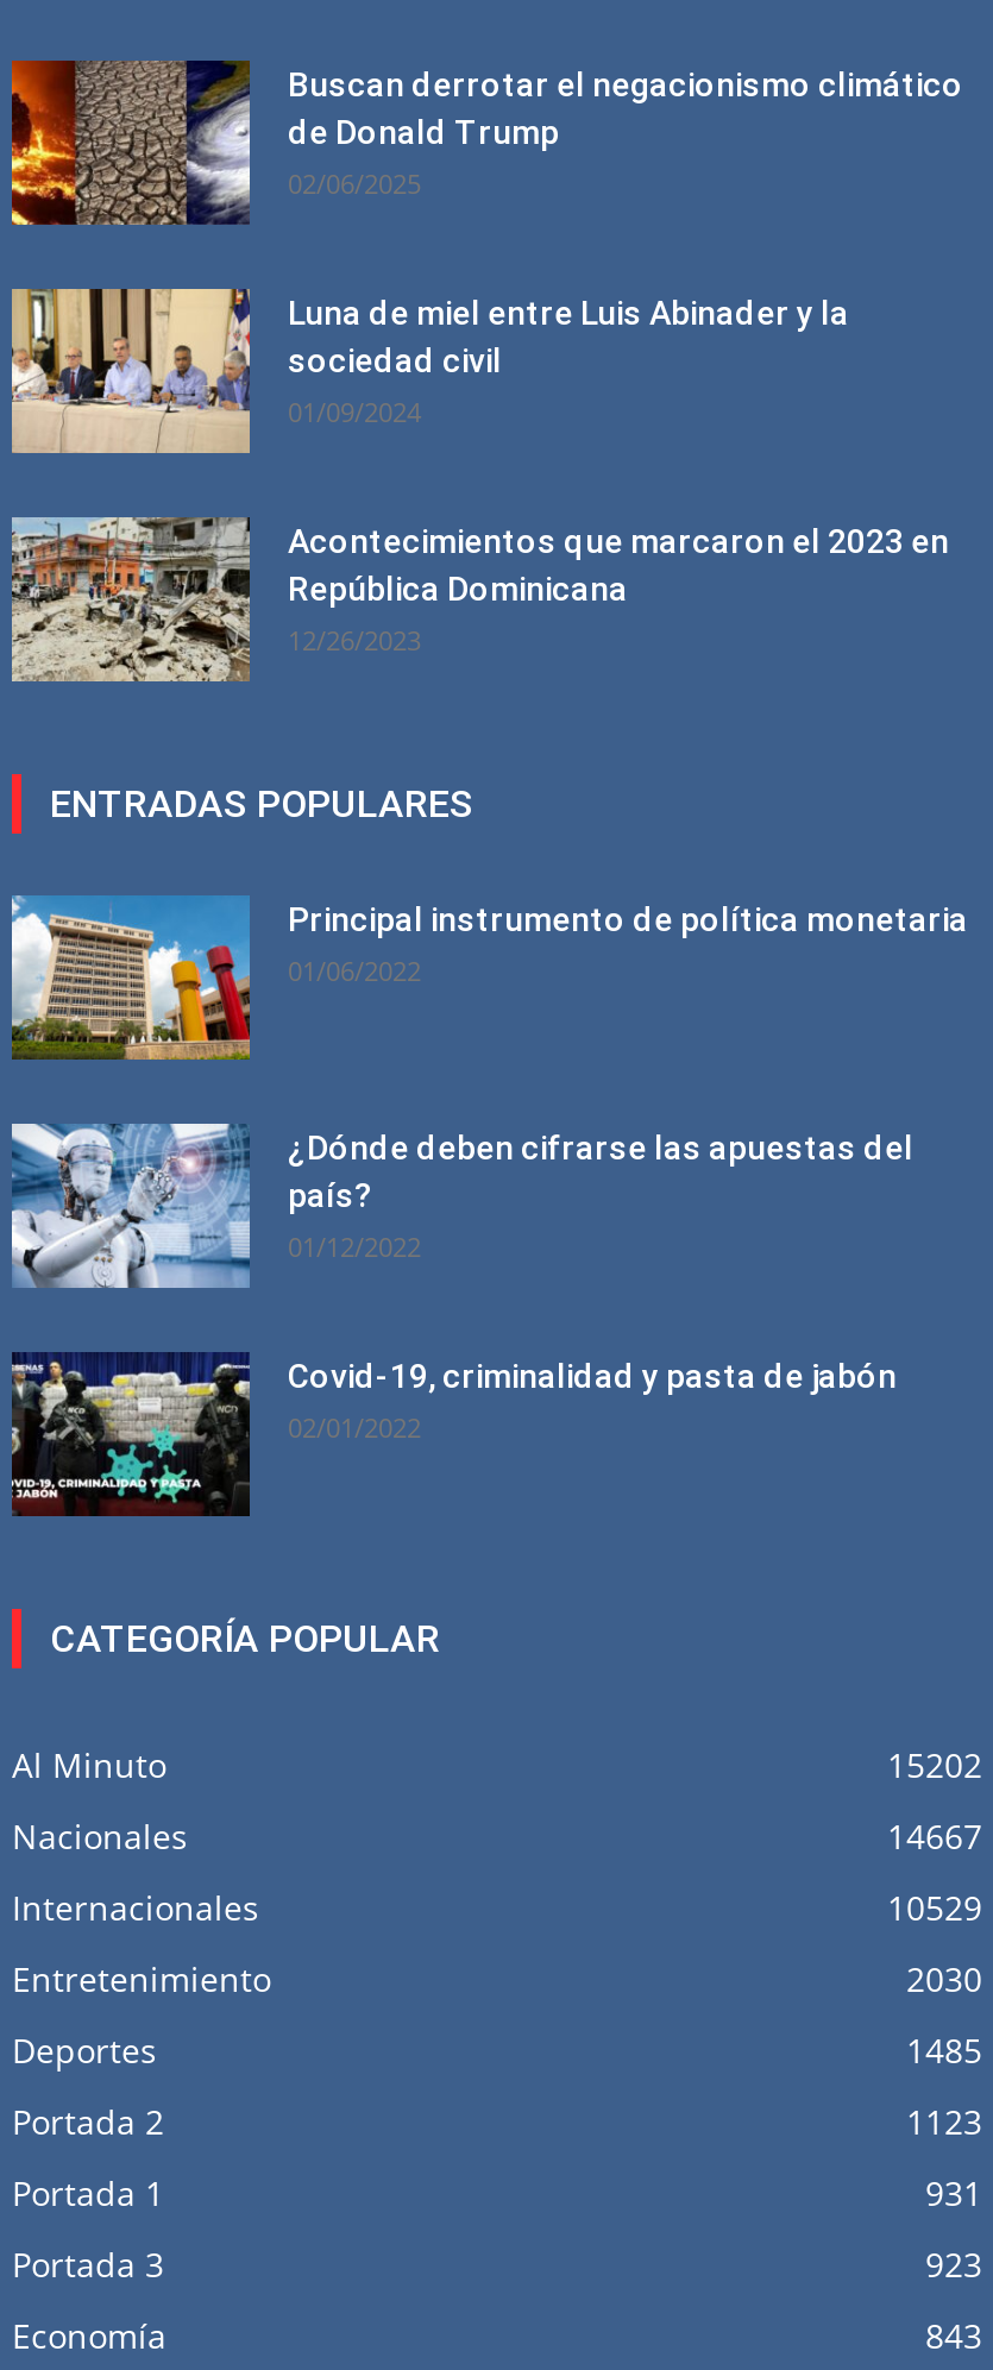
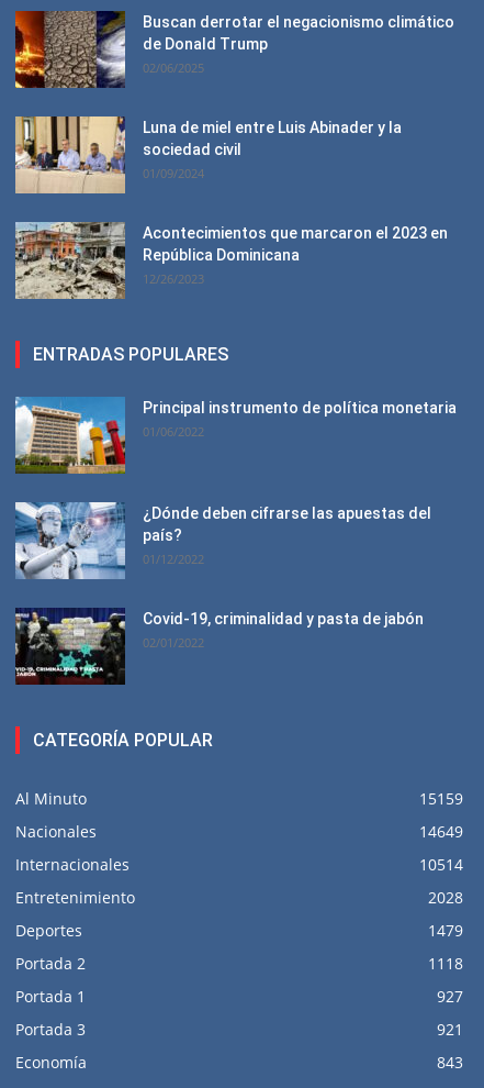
- 15202
+ 15159

- 14667
+ 14649

- 10529
+ 10514

- 2030
+ 2028

- 1485
+ 1479

- 1123
+ 1118

- 931
+ 927

- 923
+ 921
